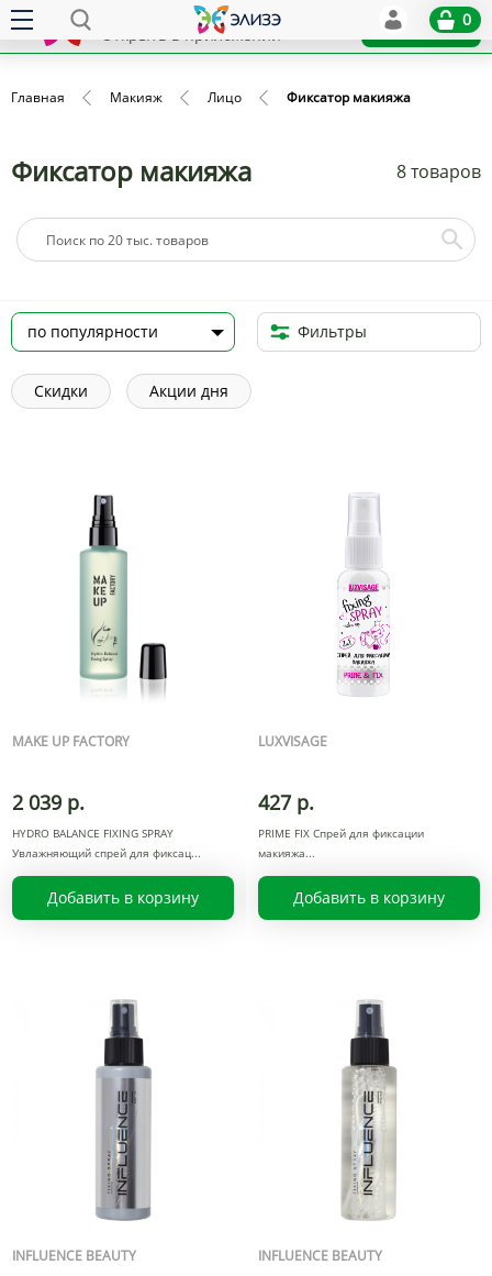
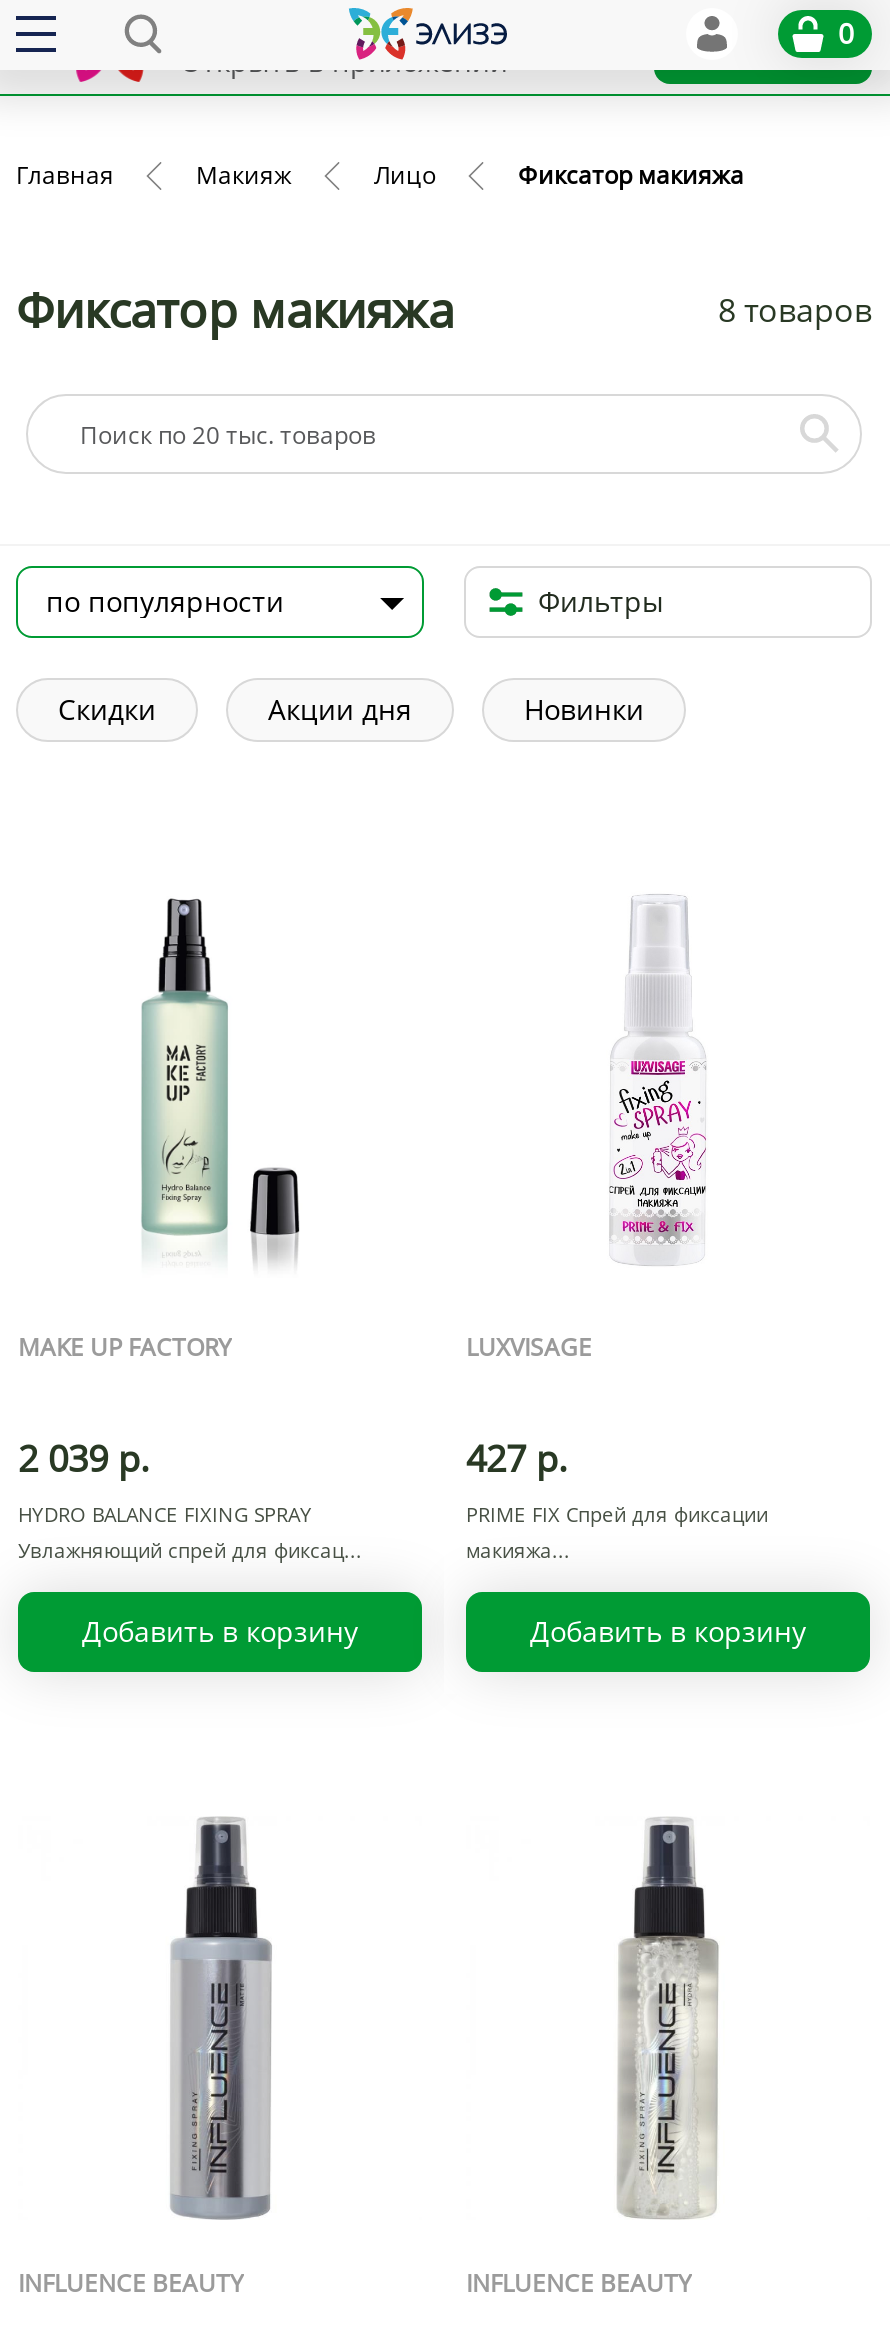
+ Новинки
